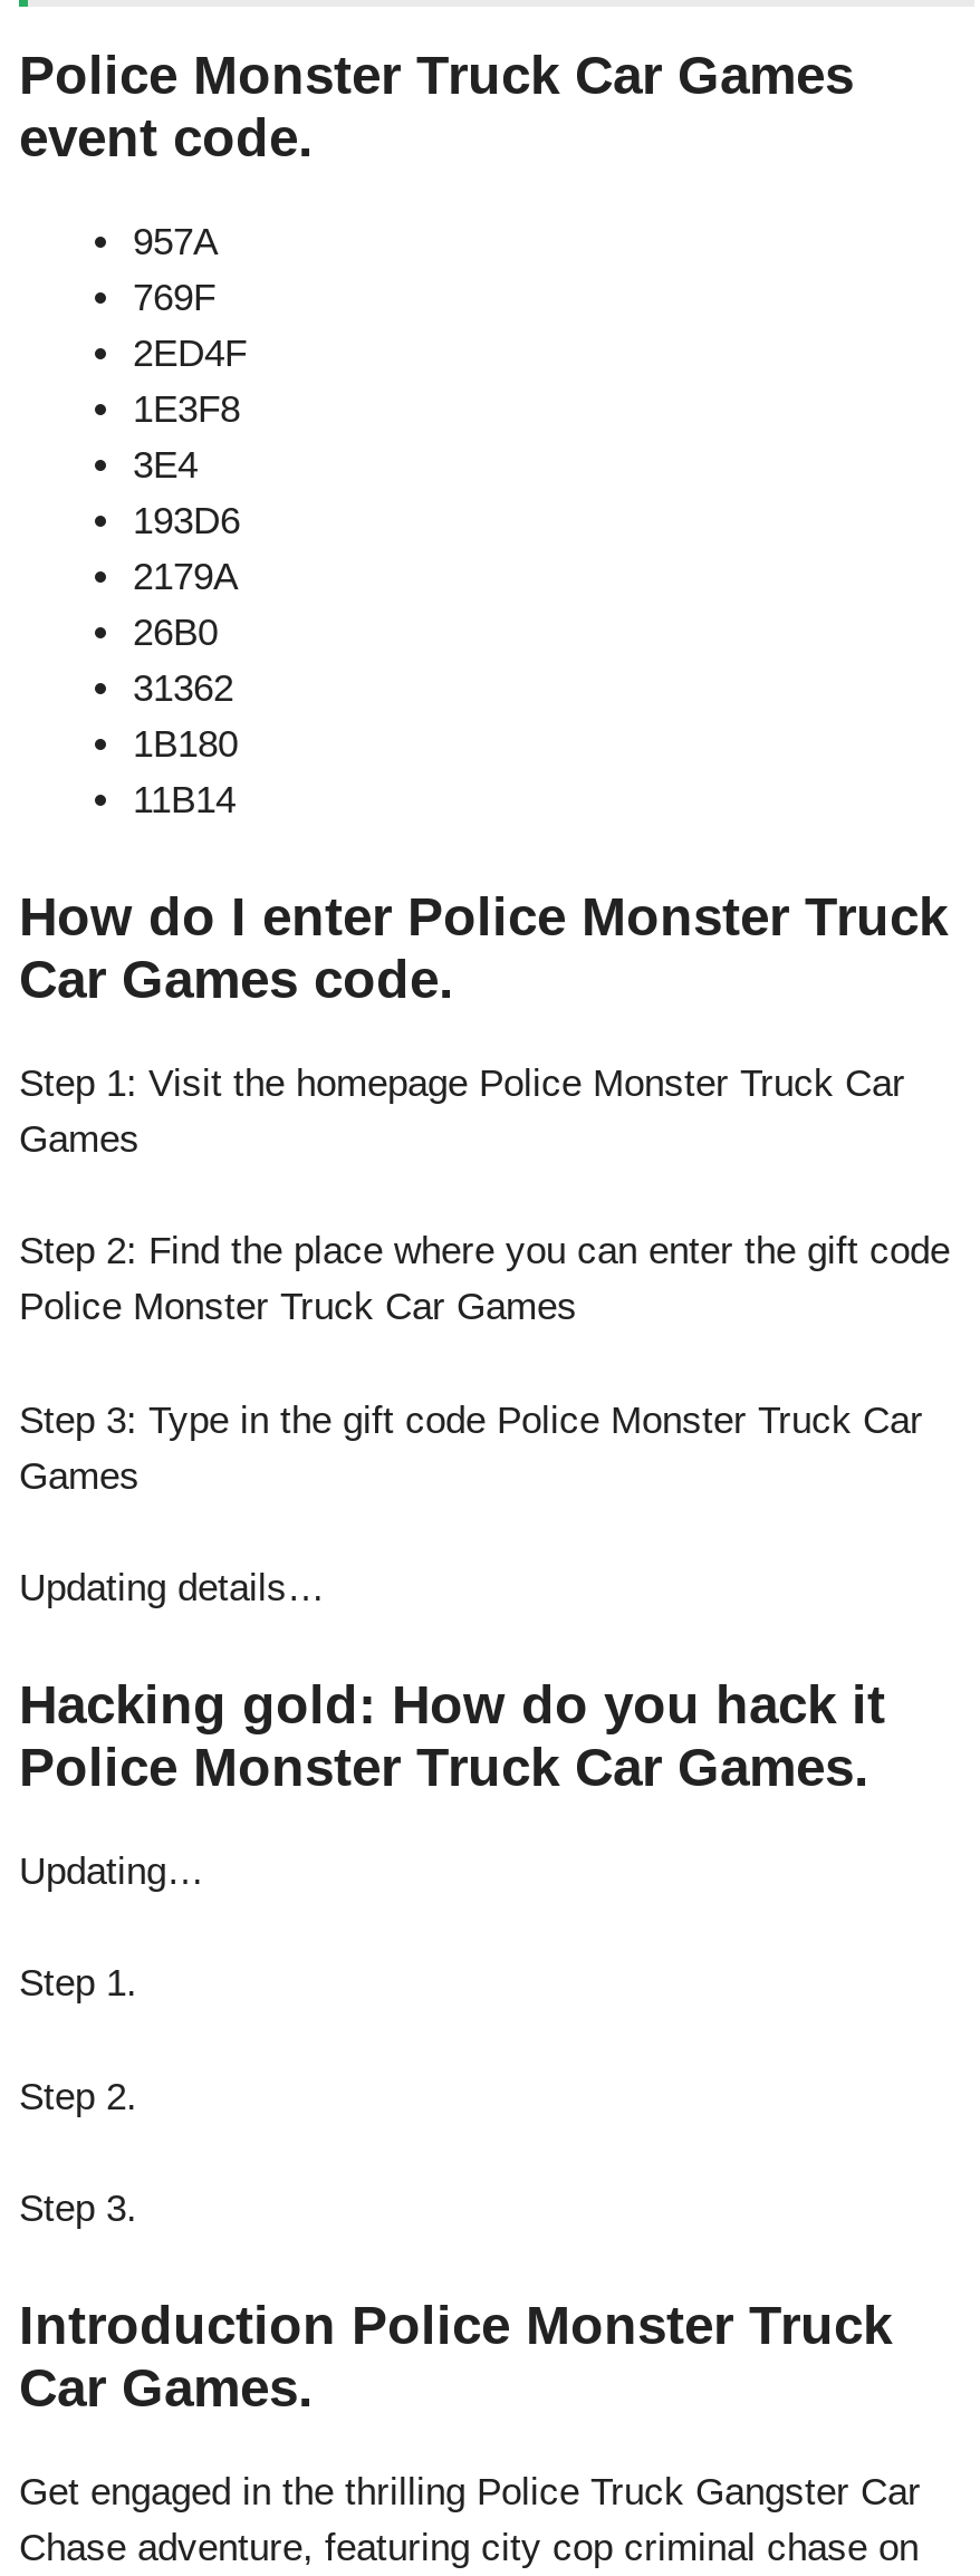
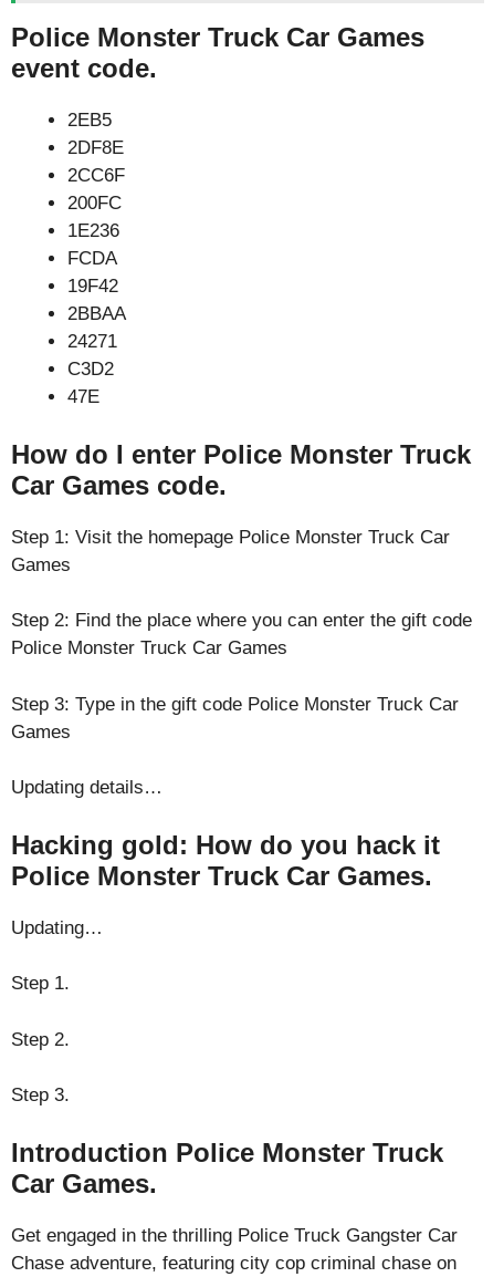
- 957A
- 769F
- 2ED4F
- 1E3F8
- 3E4
- 193D6
- 2179A
- 26B0
- 31362
- 1B180
- 11B14
+ 2EB5
+ 2DF8E
+ 2CC6F
+ 200FC
+ 1E236
+ FCDA
+ 19F42
+ 2BBAA
+ 24271
+ C3D2
+ 47E
